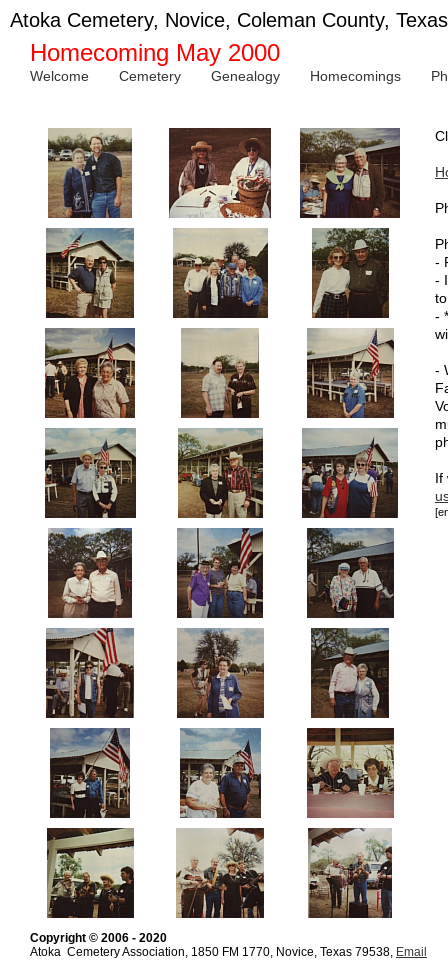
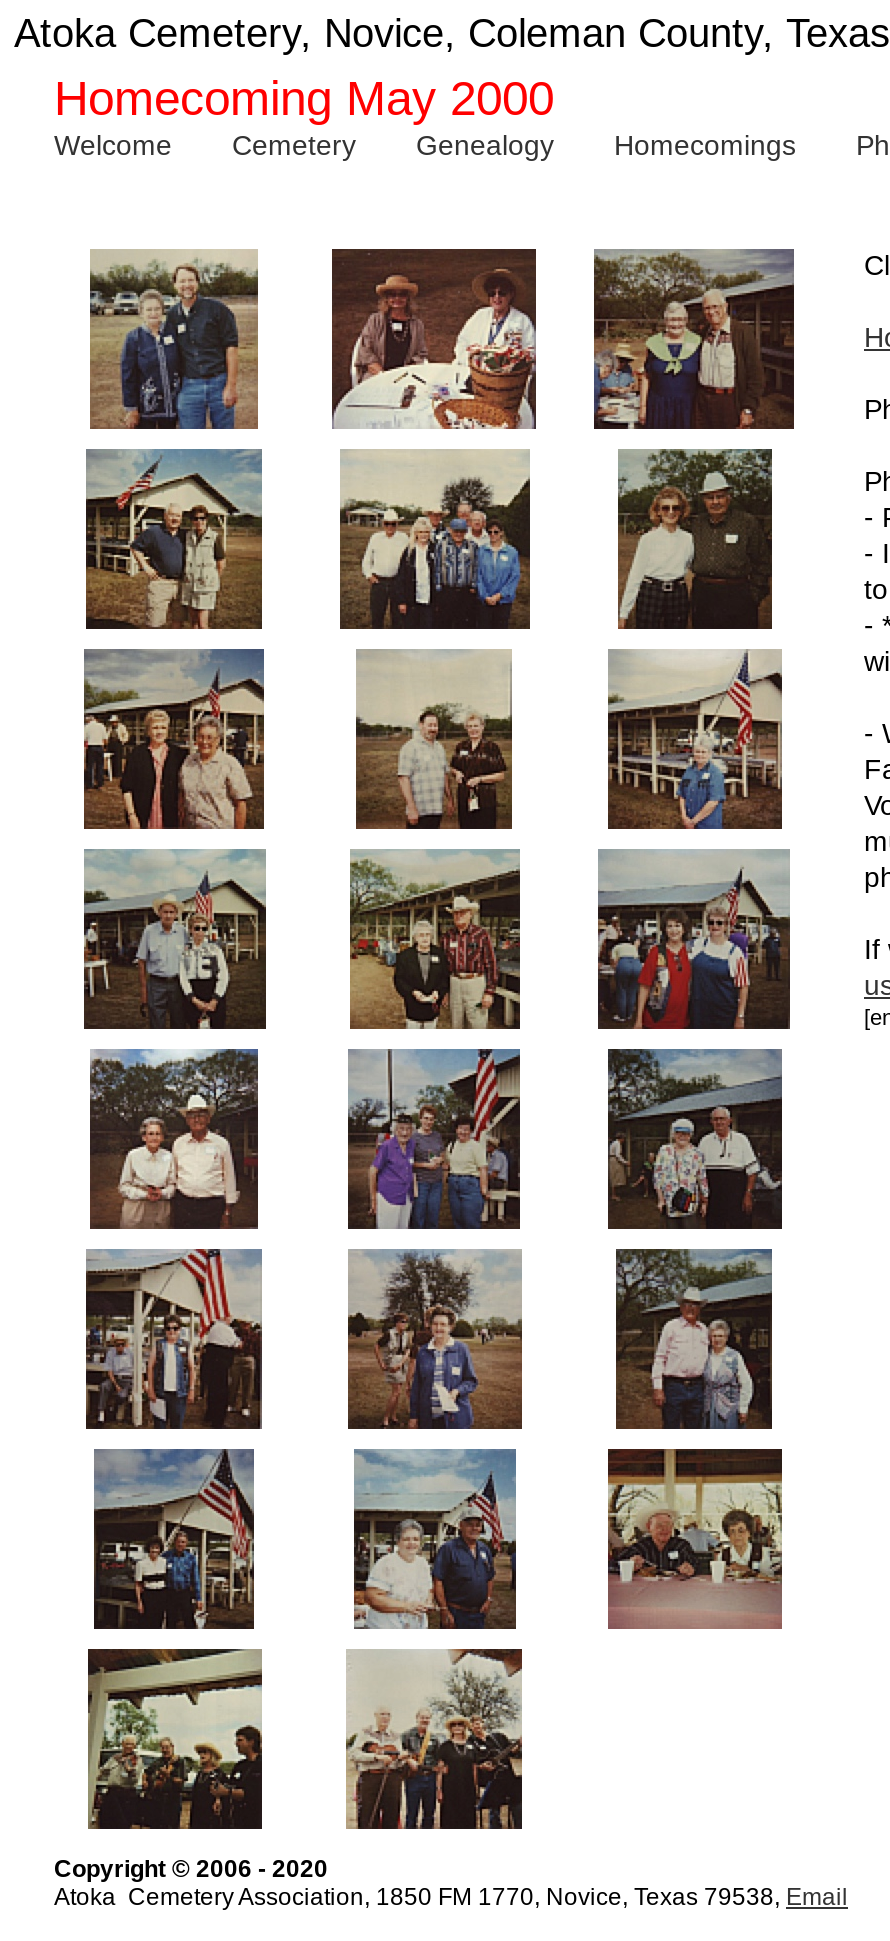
- [image]
